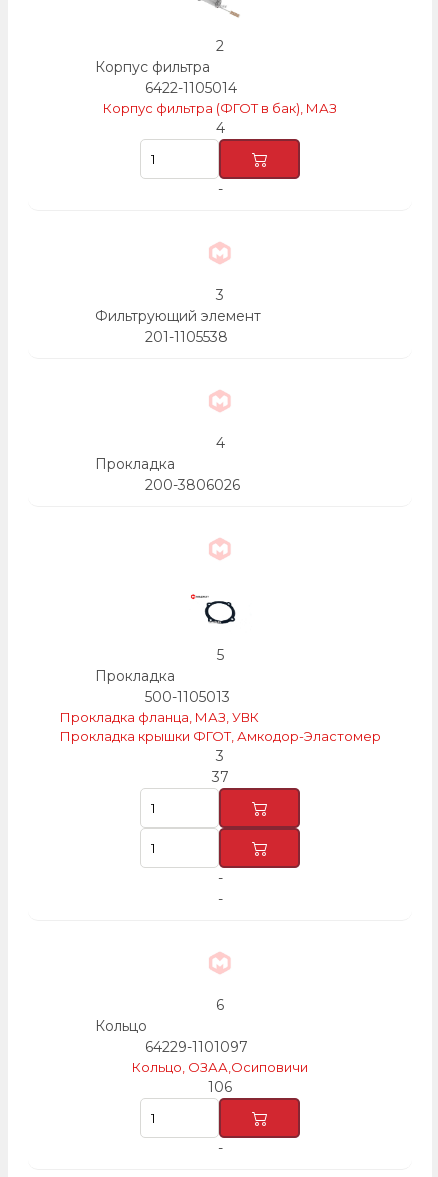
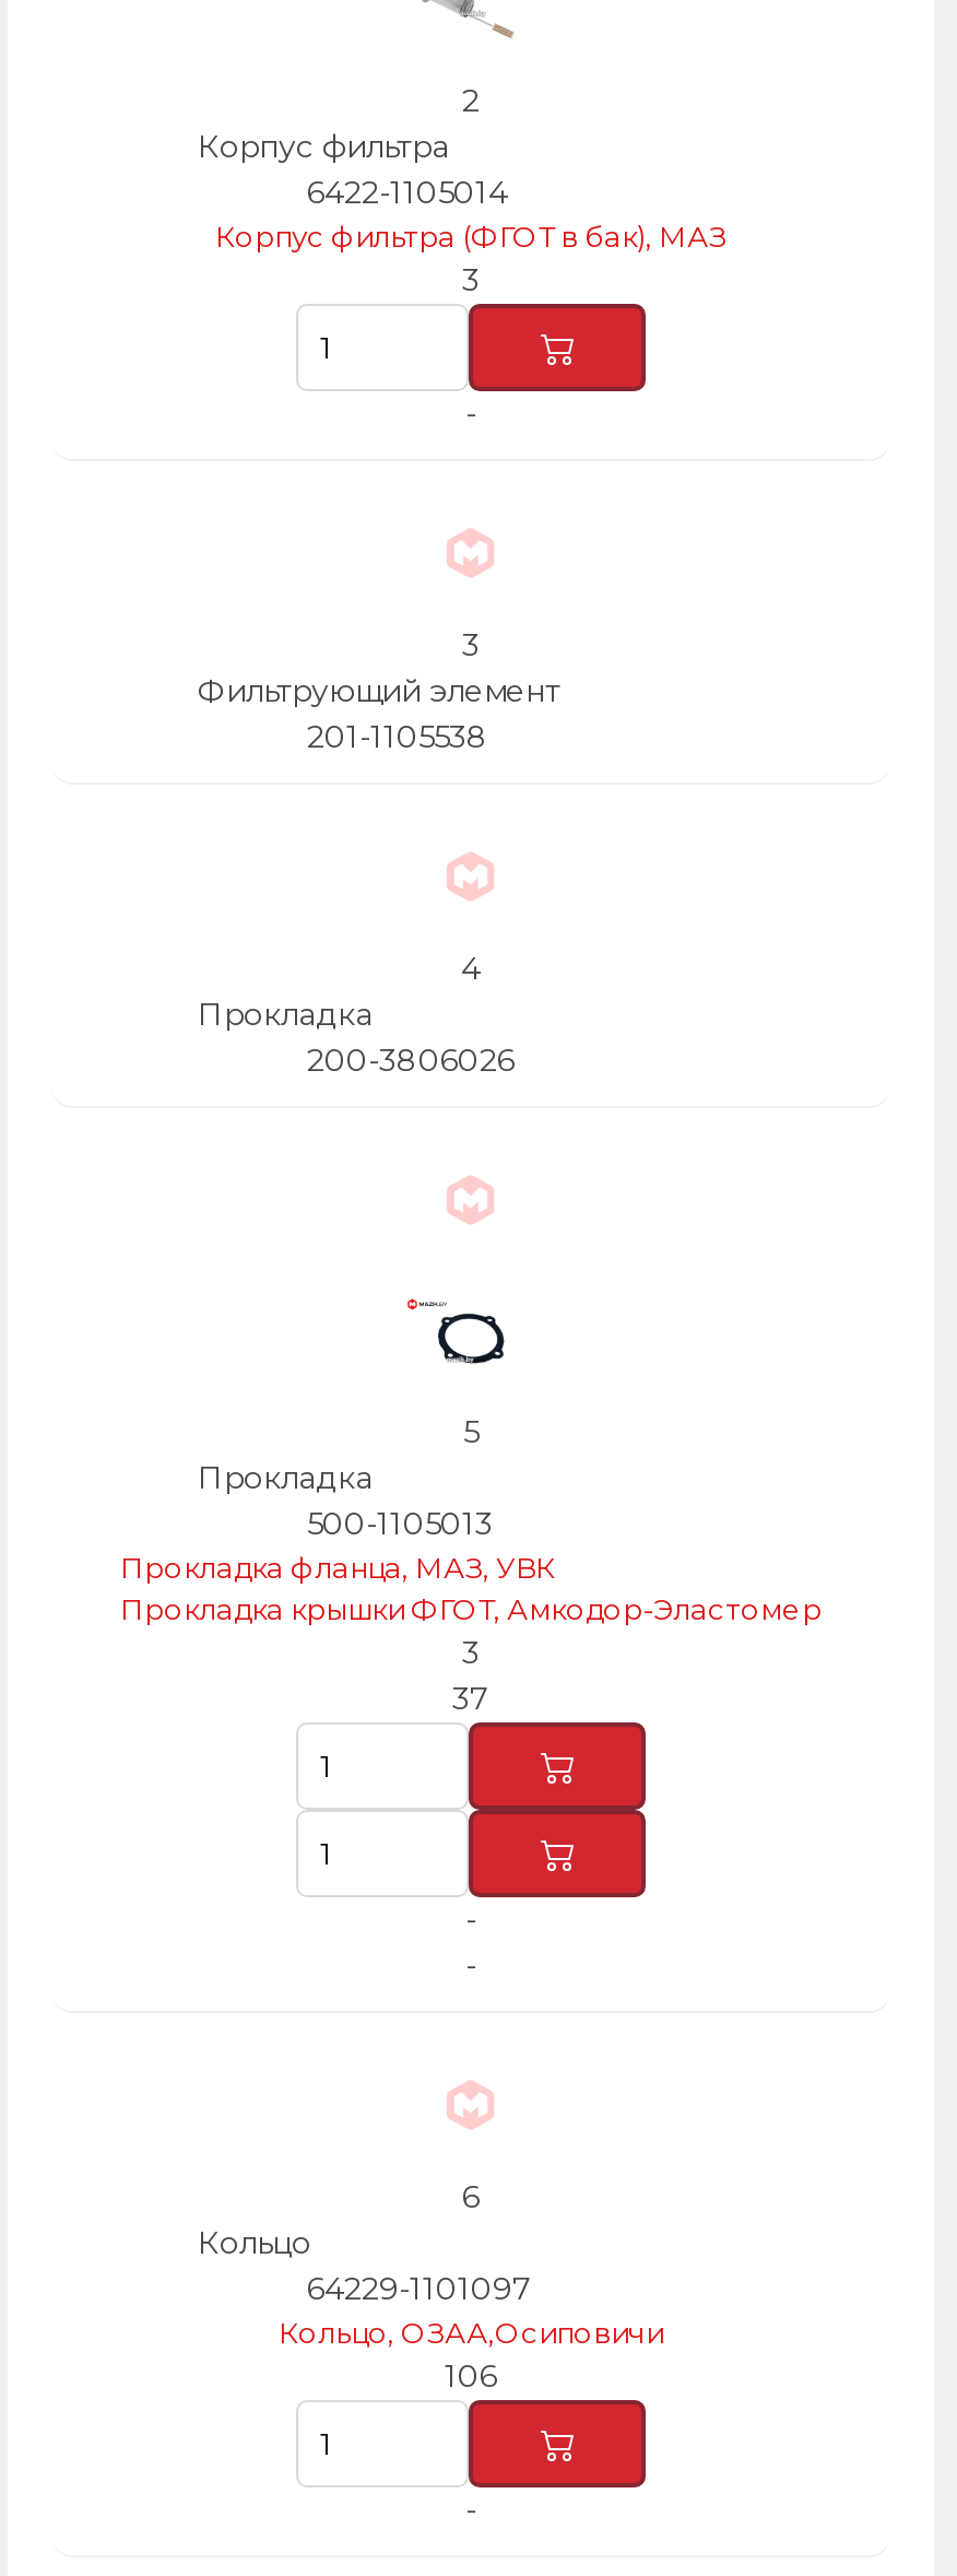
- 4
+ 3
